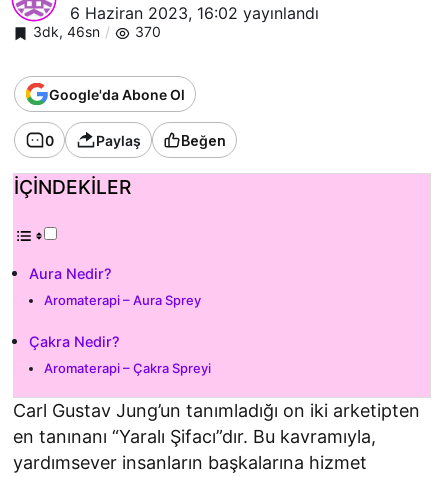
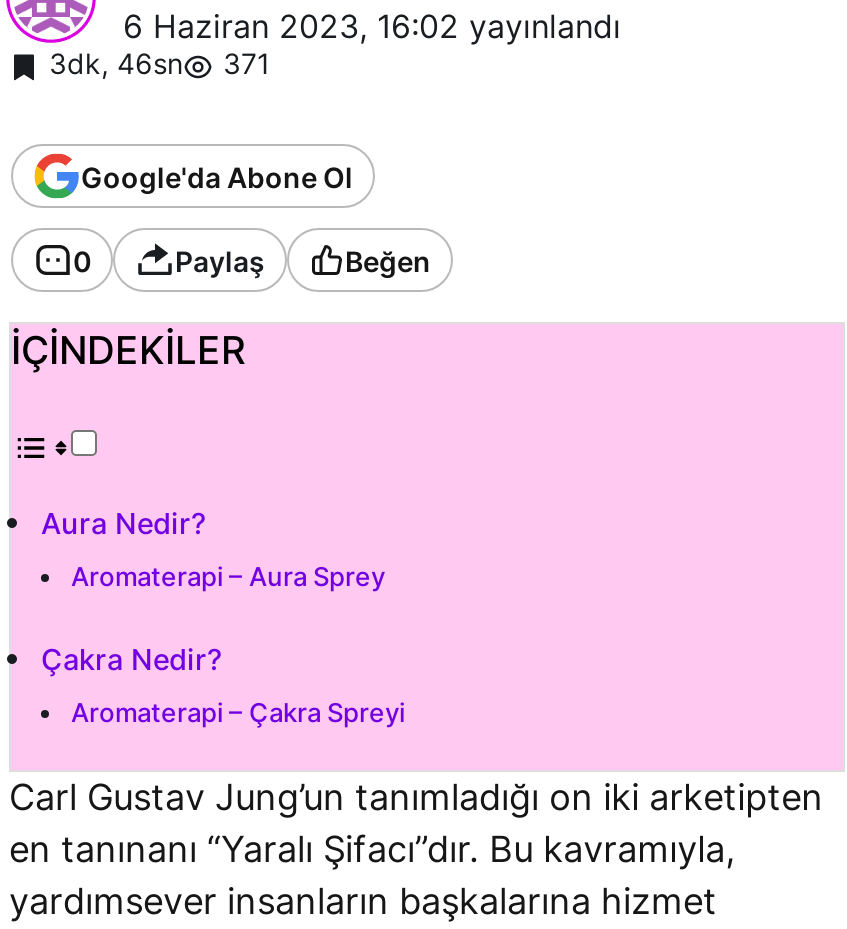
- 370
+ 371
